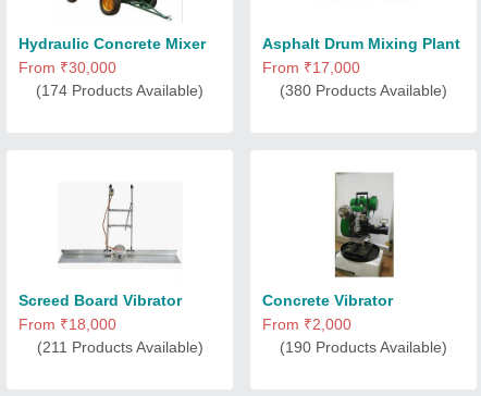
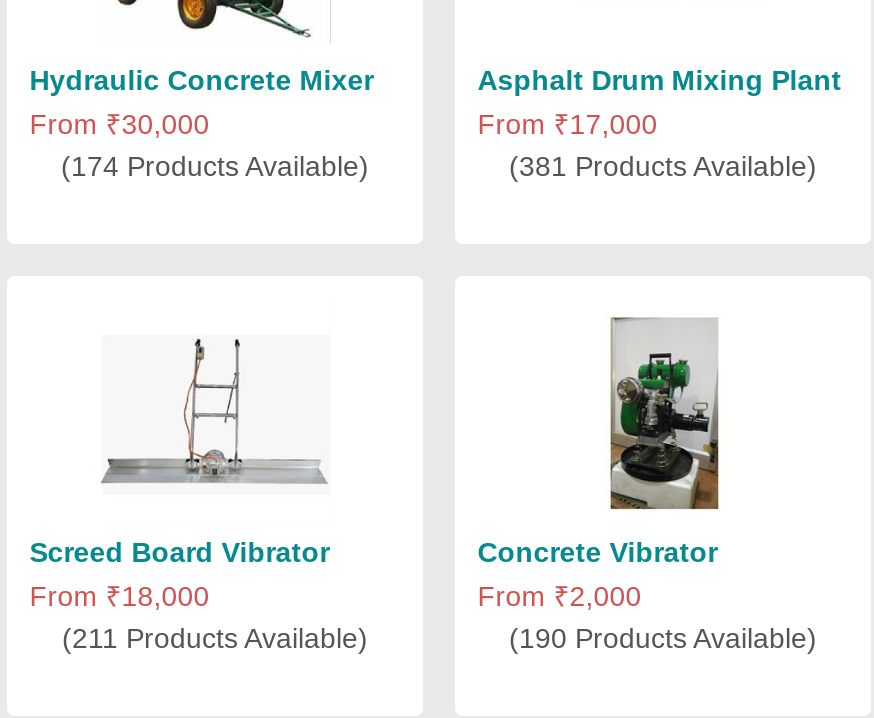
- (380 Products Available)
+ (381 Products Available)
